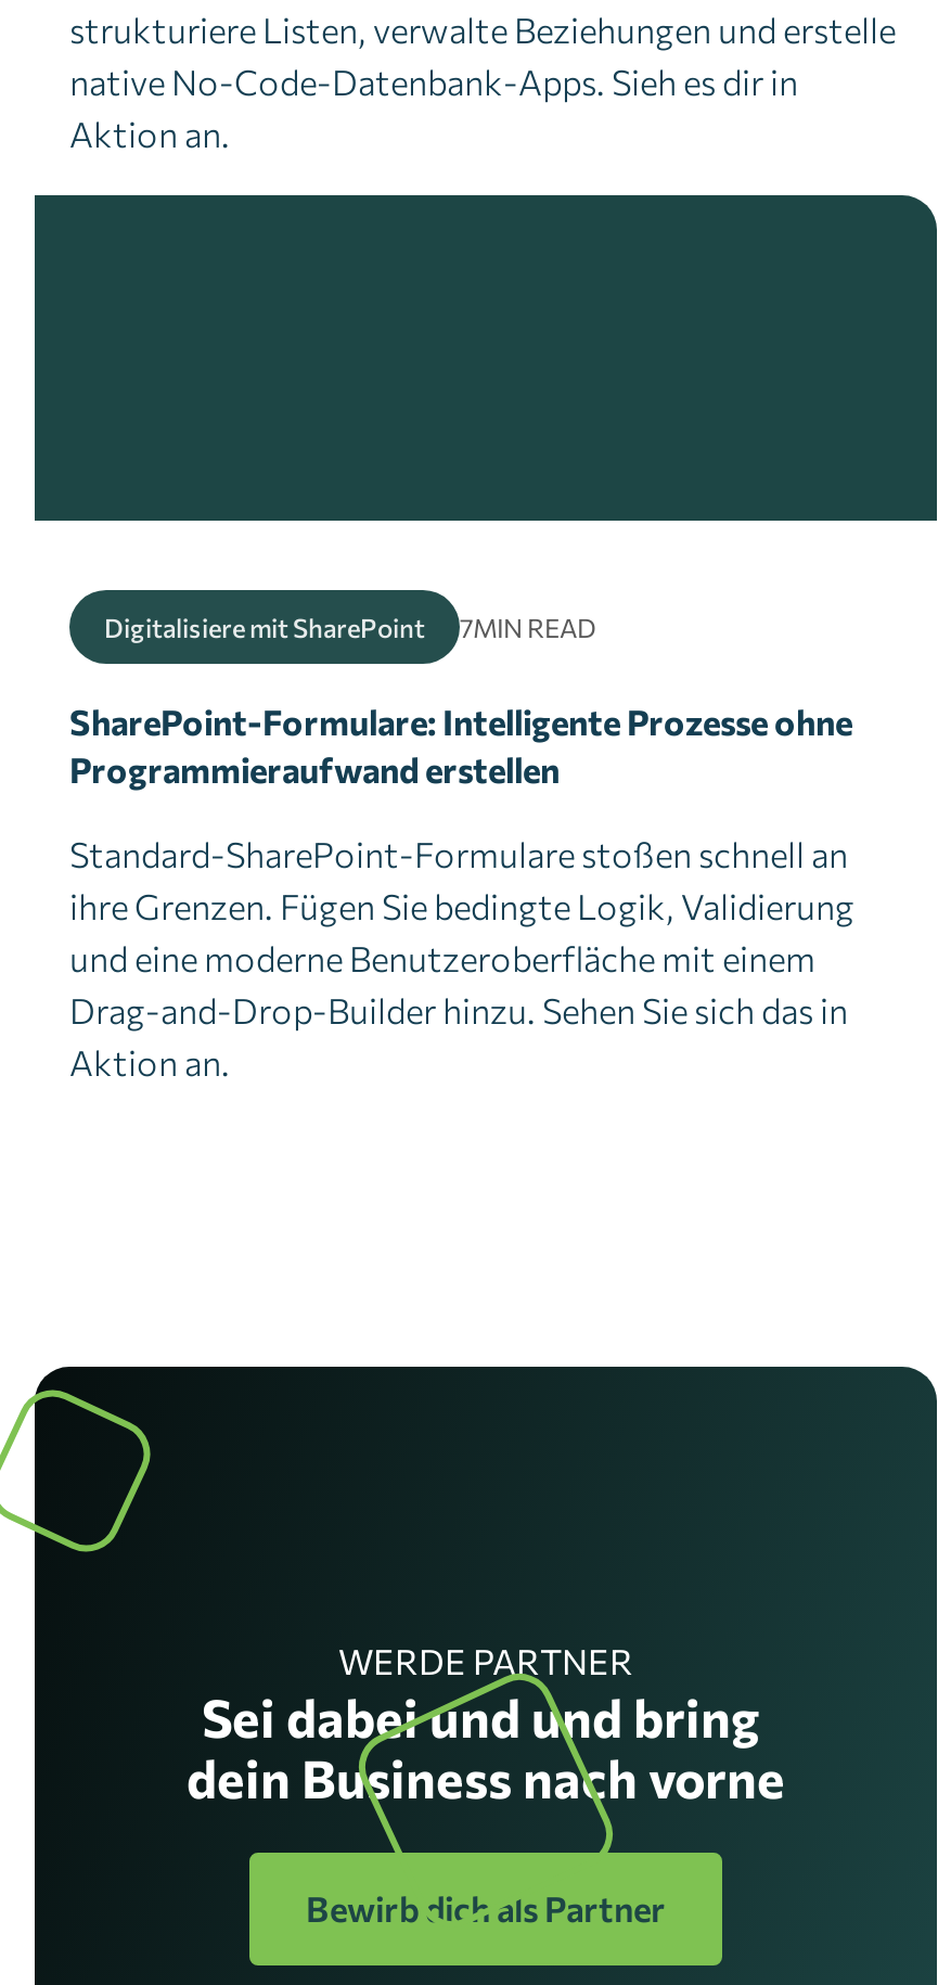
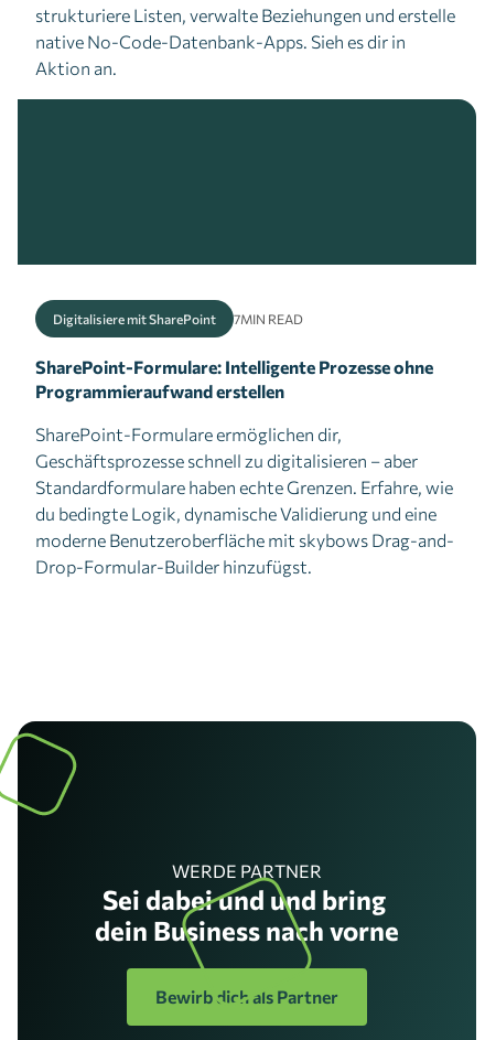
- Standard-SharePoint-Formulare stoßen schnell an
- ihre Grenzen. Fügen Sie bedingte Logik, Validierung
- und eine moderne Benutzeroberfläche mit einem
- Drag-and-Drop-Builder hinzu. Sehen Sie sich das in
- Aktion an.
+ SharePoint-Formulare ermöglichen dir,
+ Geschäftsprozesse schnell zu digitalisieren – aber
+ Standardformulare haben echte Grenzen. Erfahre, wie
+ du bedingte Logik, dynamische Validierung und eine
+ moderne Benutzeroberfläche mit skybows Drag-and-
+ Drop-Formular-Builder hinzufügst.
